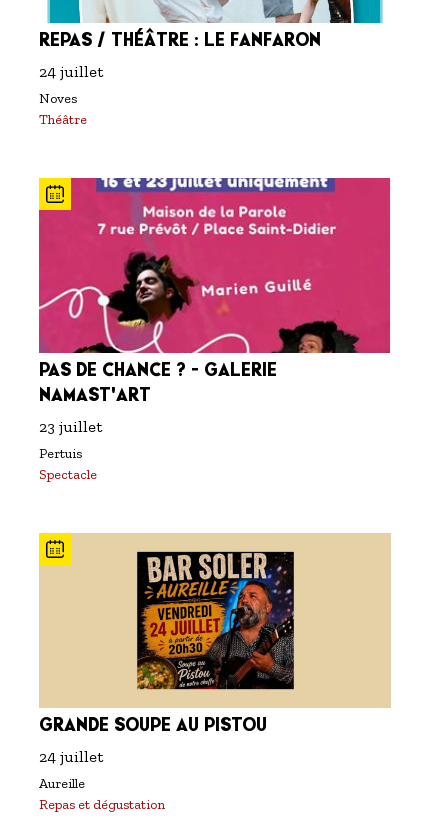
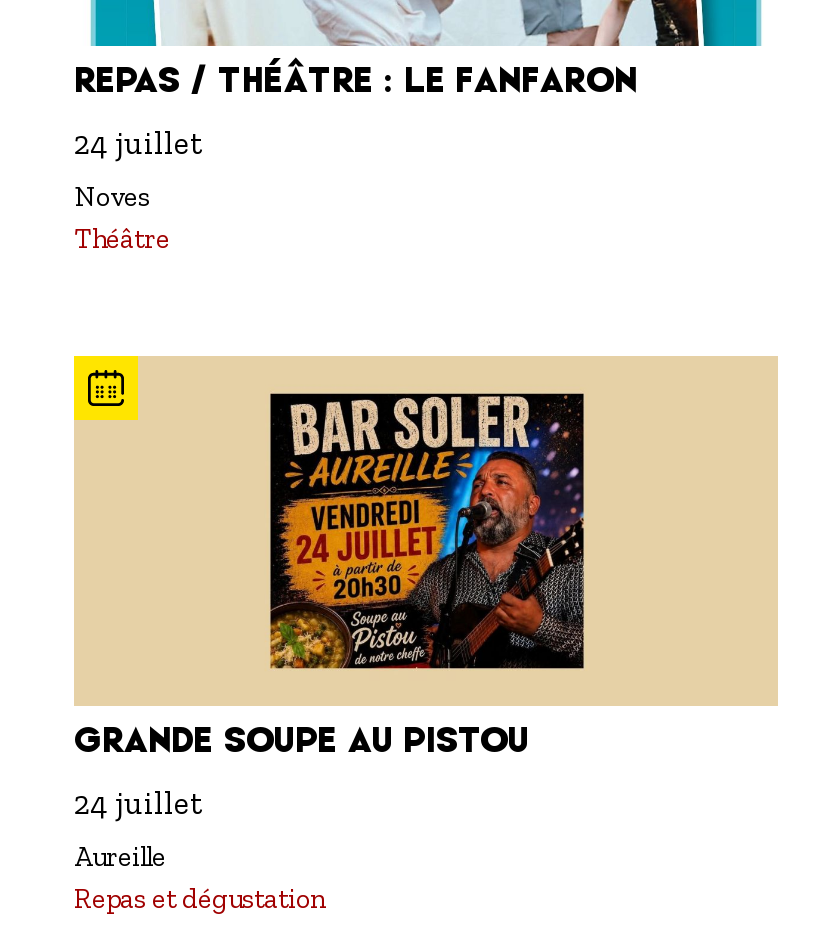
- [image]
- PAS DE CHANCE ? - GALERIE
- NAMAST'ART
- 23 juillet
- Pertuis
- Spectacle
